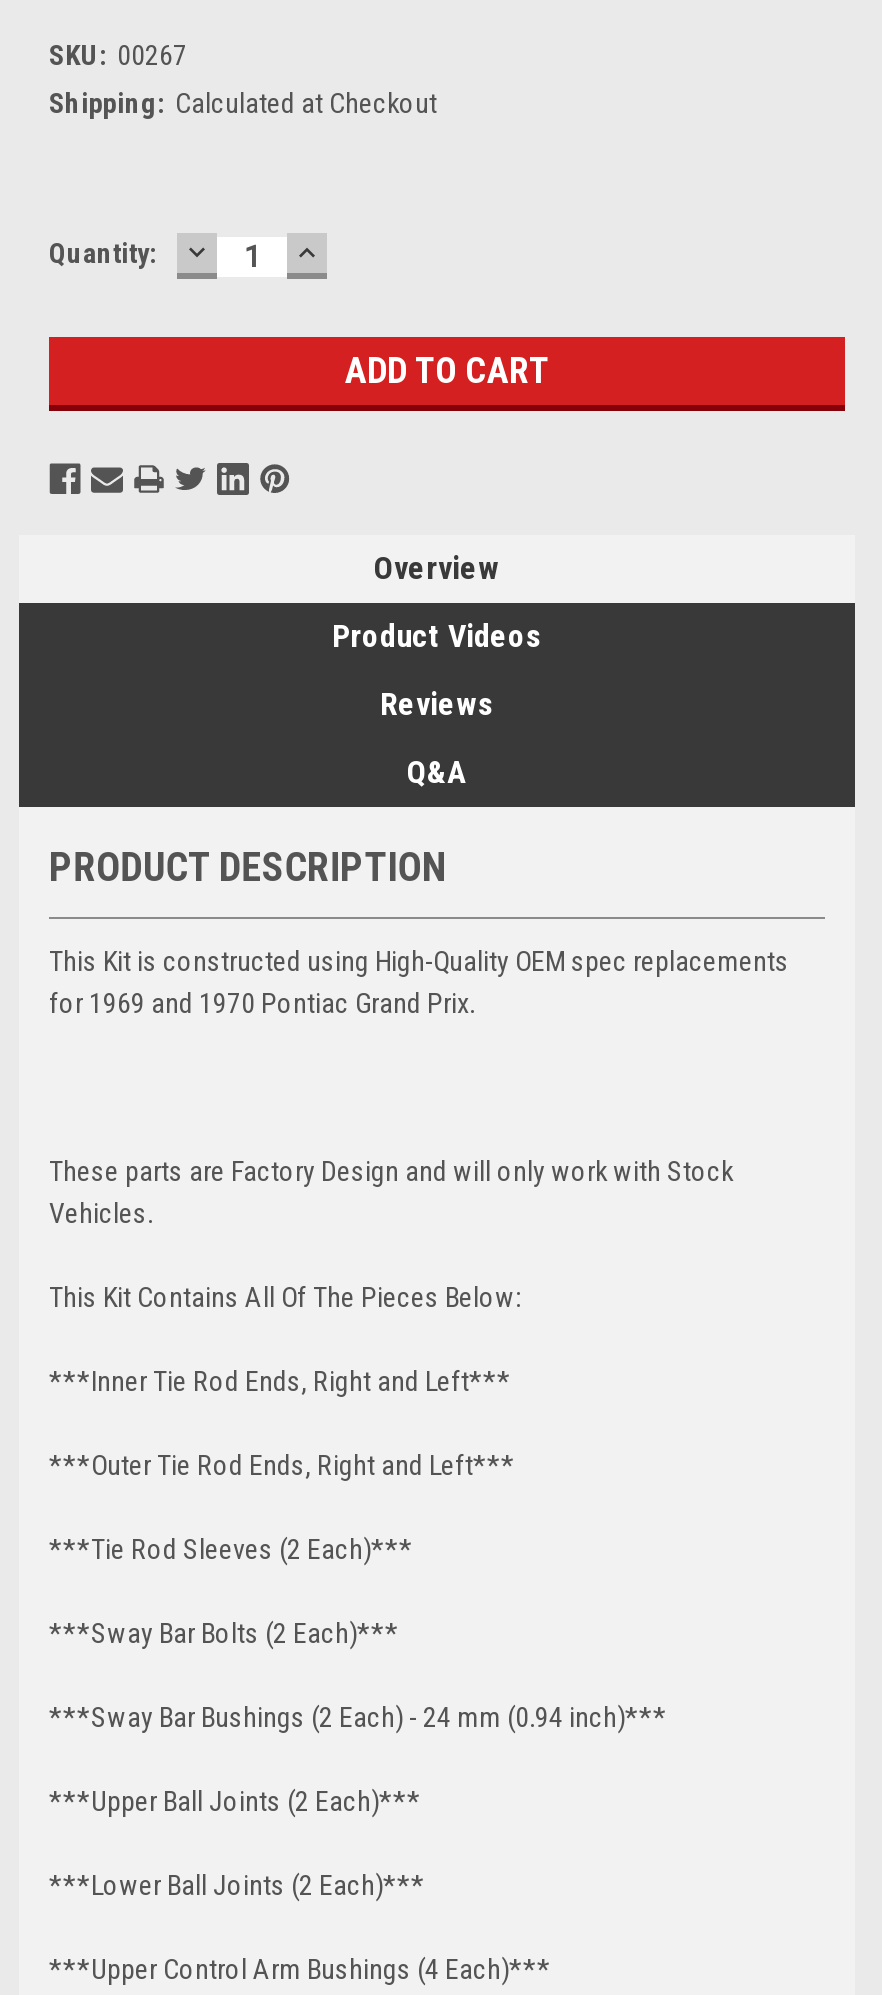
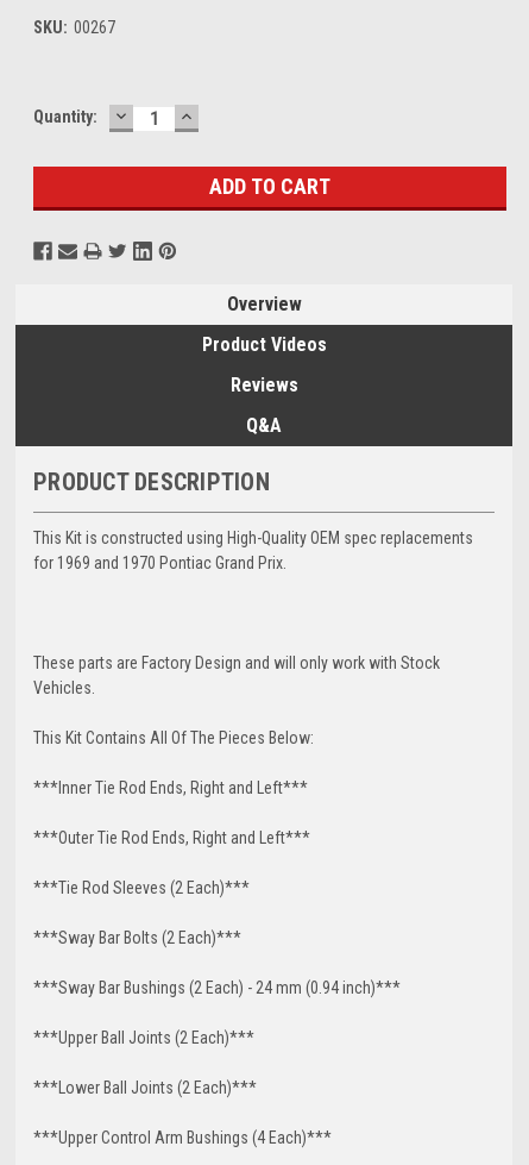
- Shipping: Calculated at Checkout
